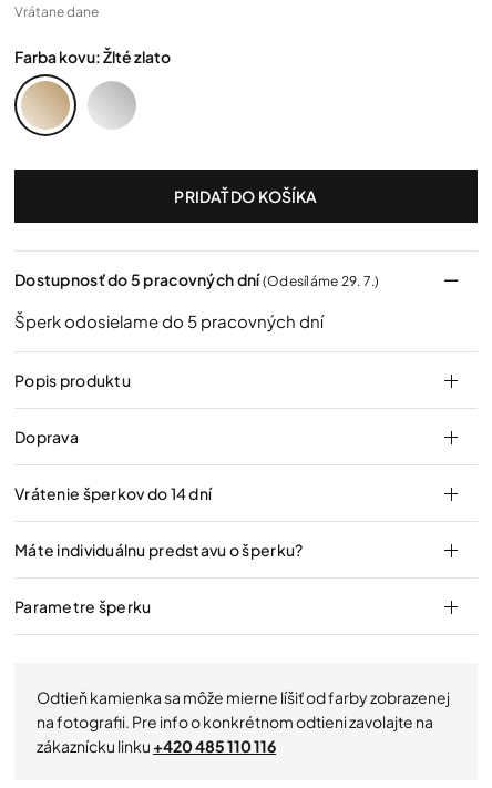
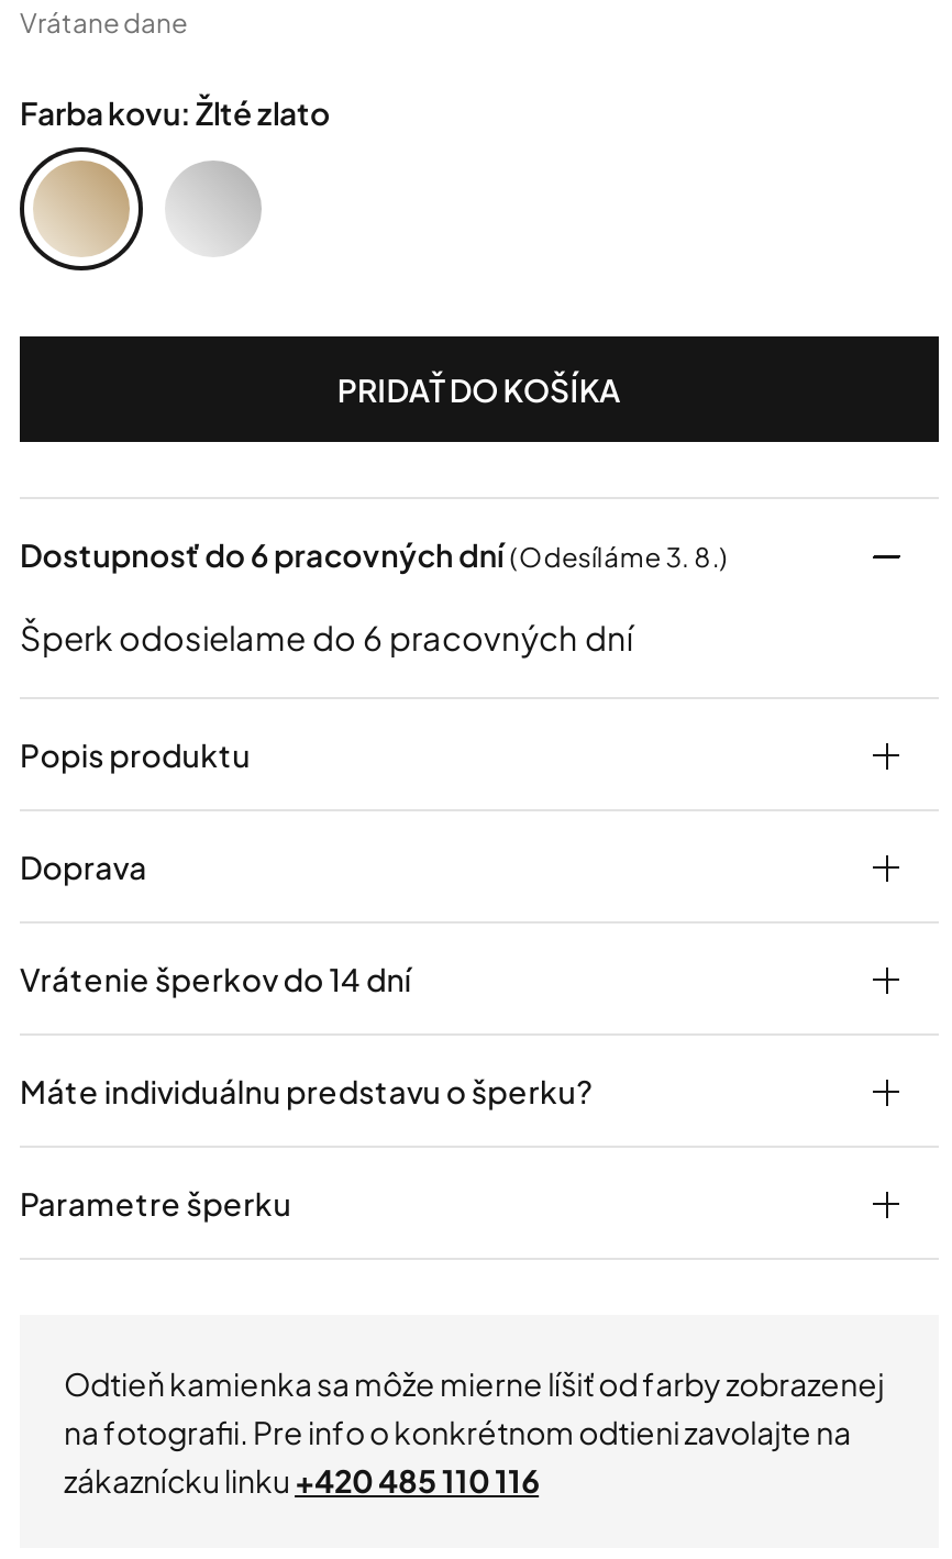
- Dostupnosť do 5 pracovných dní(Odesíláme 29. 7.)
+ Dostupnosť do 6 pracovných dní(Odesíláme 3. 8.)

- Šperk odosielame do 5 pracovných dní
+ Šperk odosielame do 6 pracovných dní
